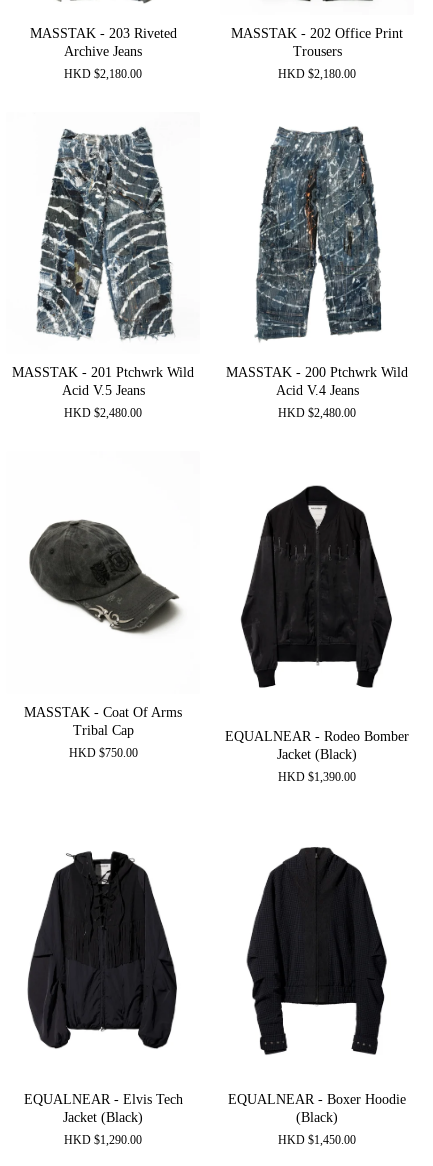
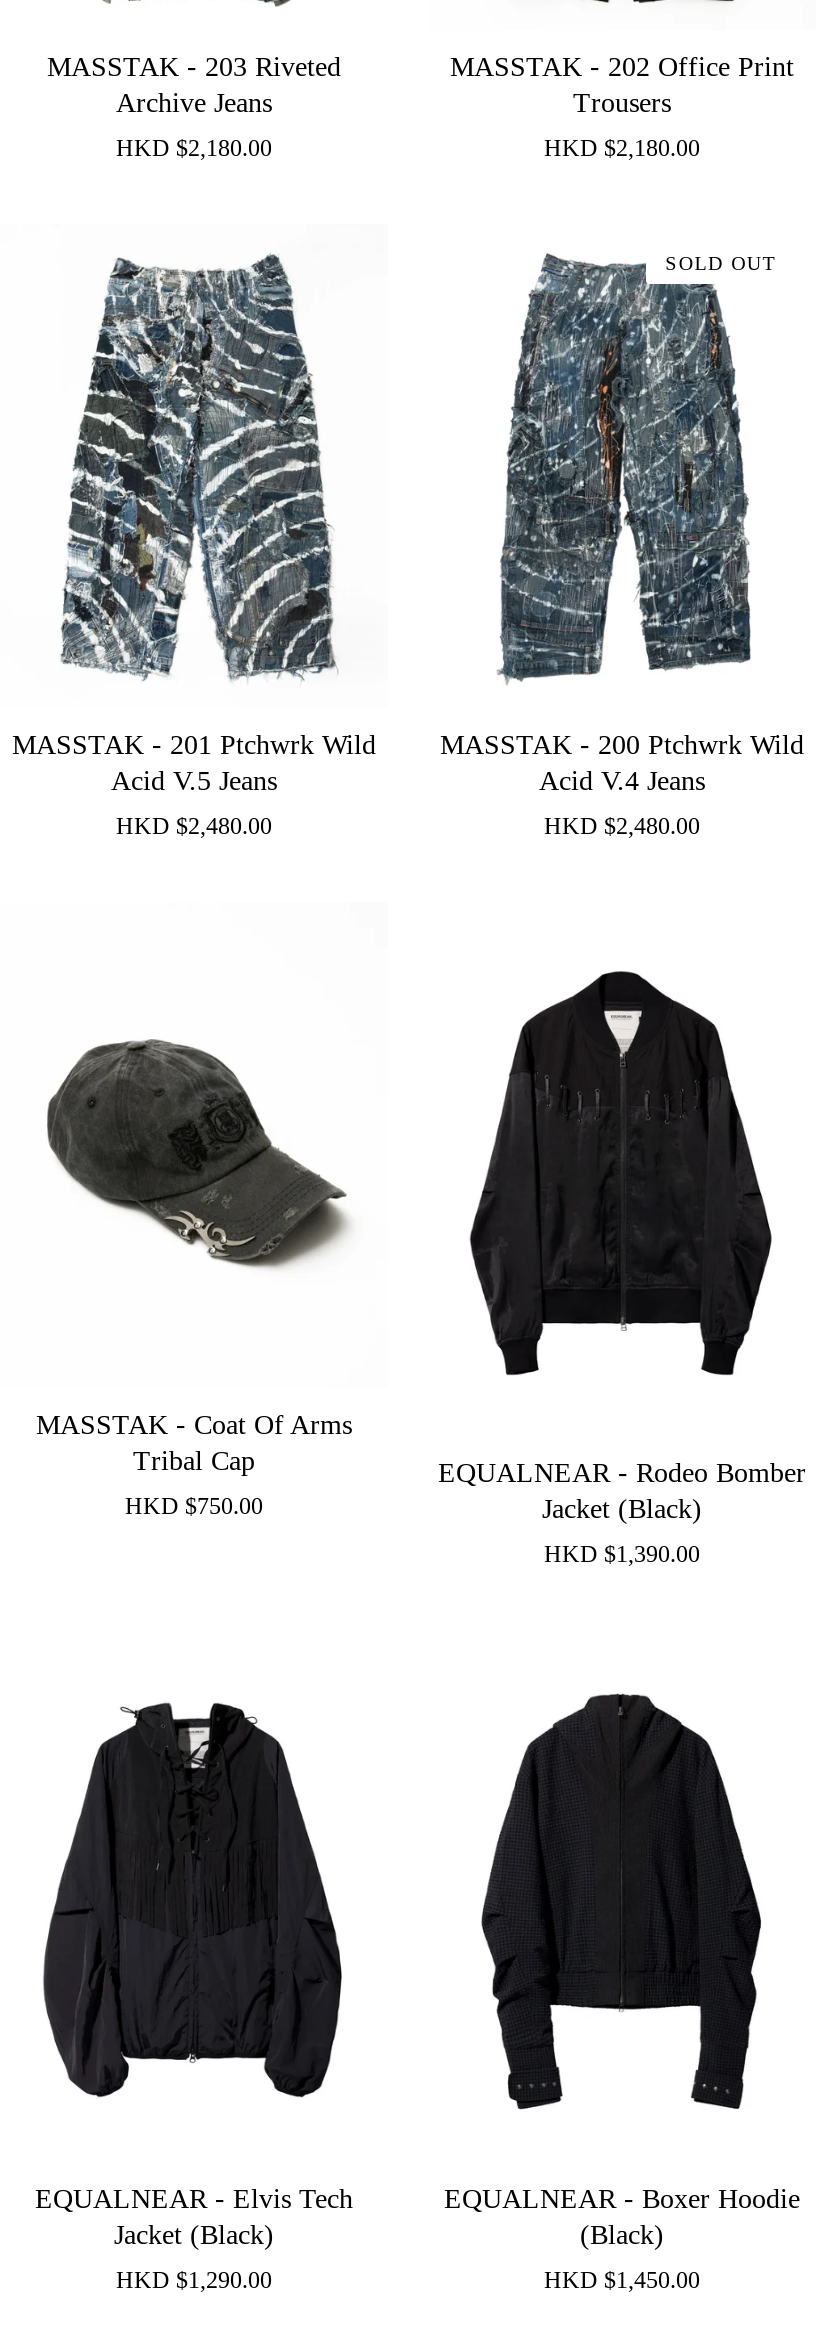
+ SOLD OUT
